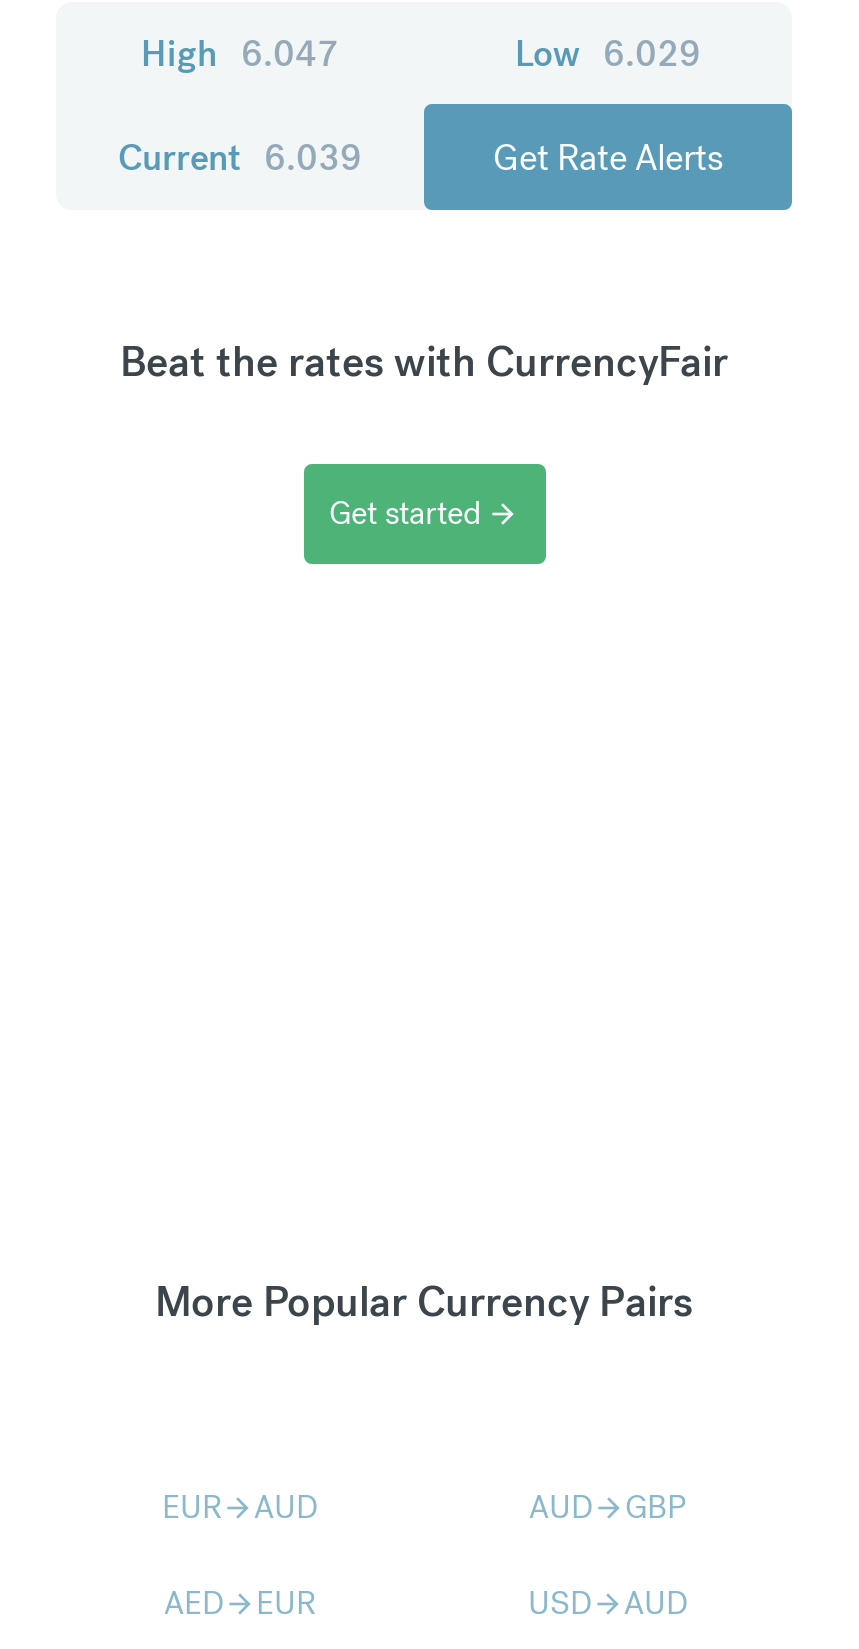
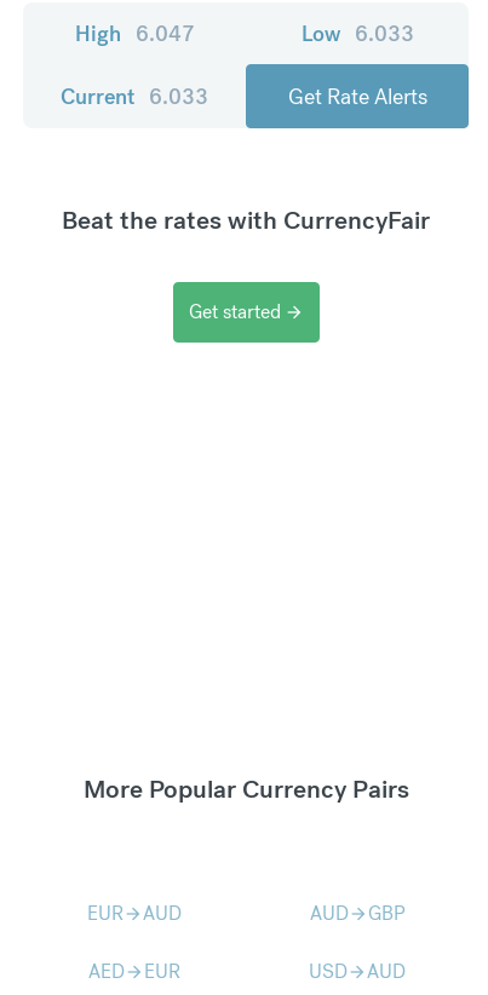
- Low 6.029
+ Low 6.033

- Current 6.039
+ Current 6.033
